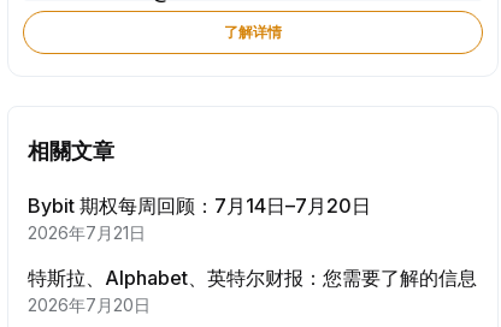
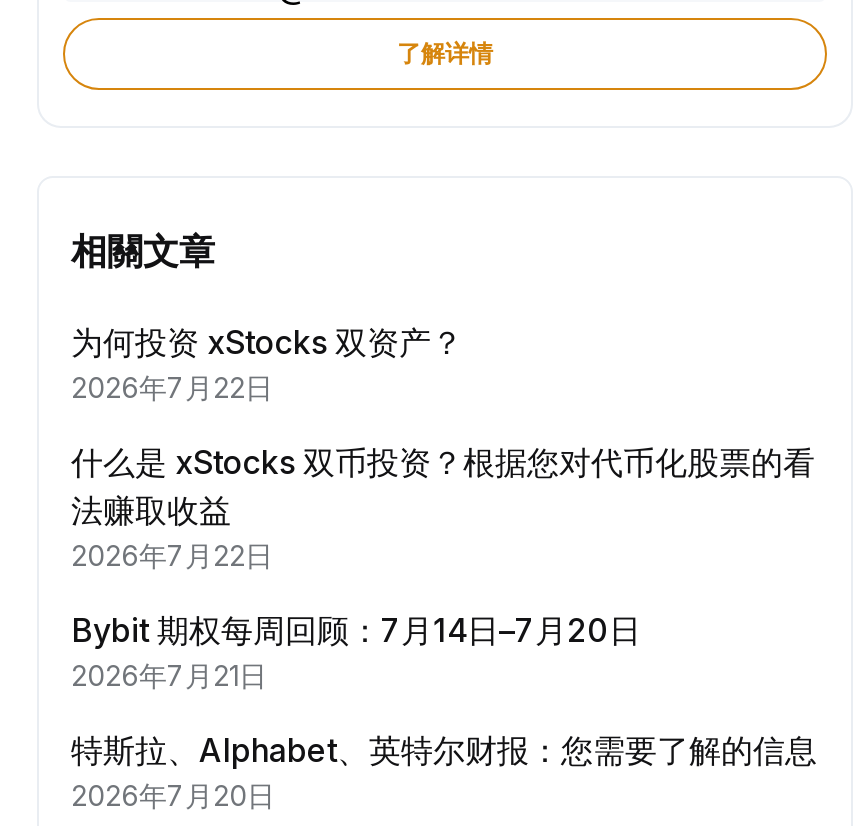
+ 为何投资 xStocks 双资产？
+ 2026年7月22日
+ 什么是 xStocks 双币投资？根据您对代币化股票的看
+ 法赚取收益
+ 2026年7月22日
